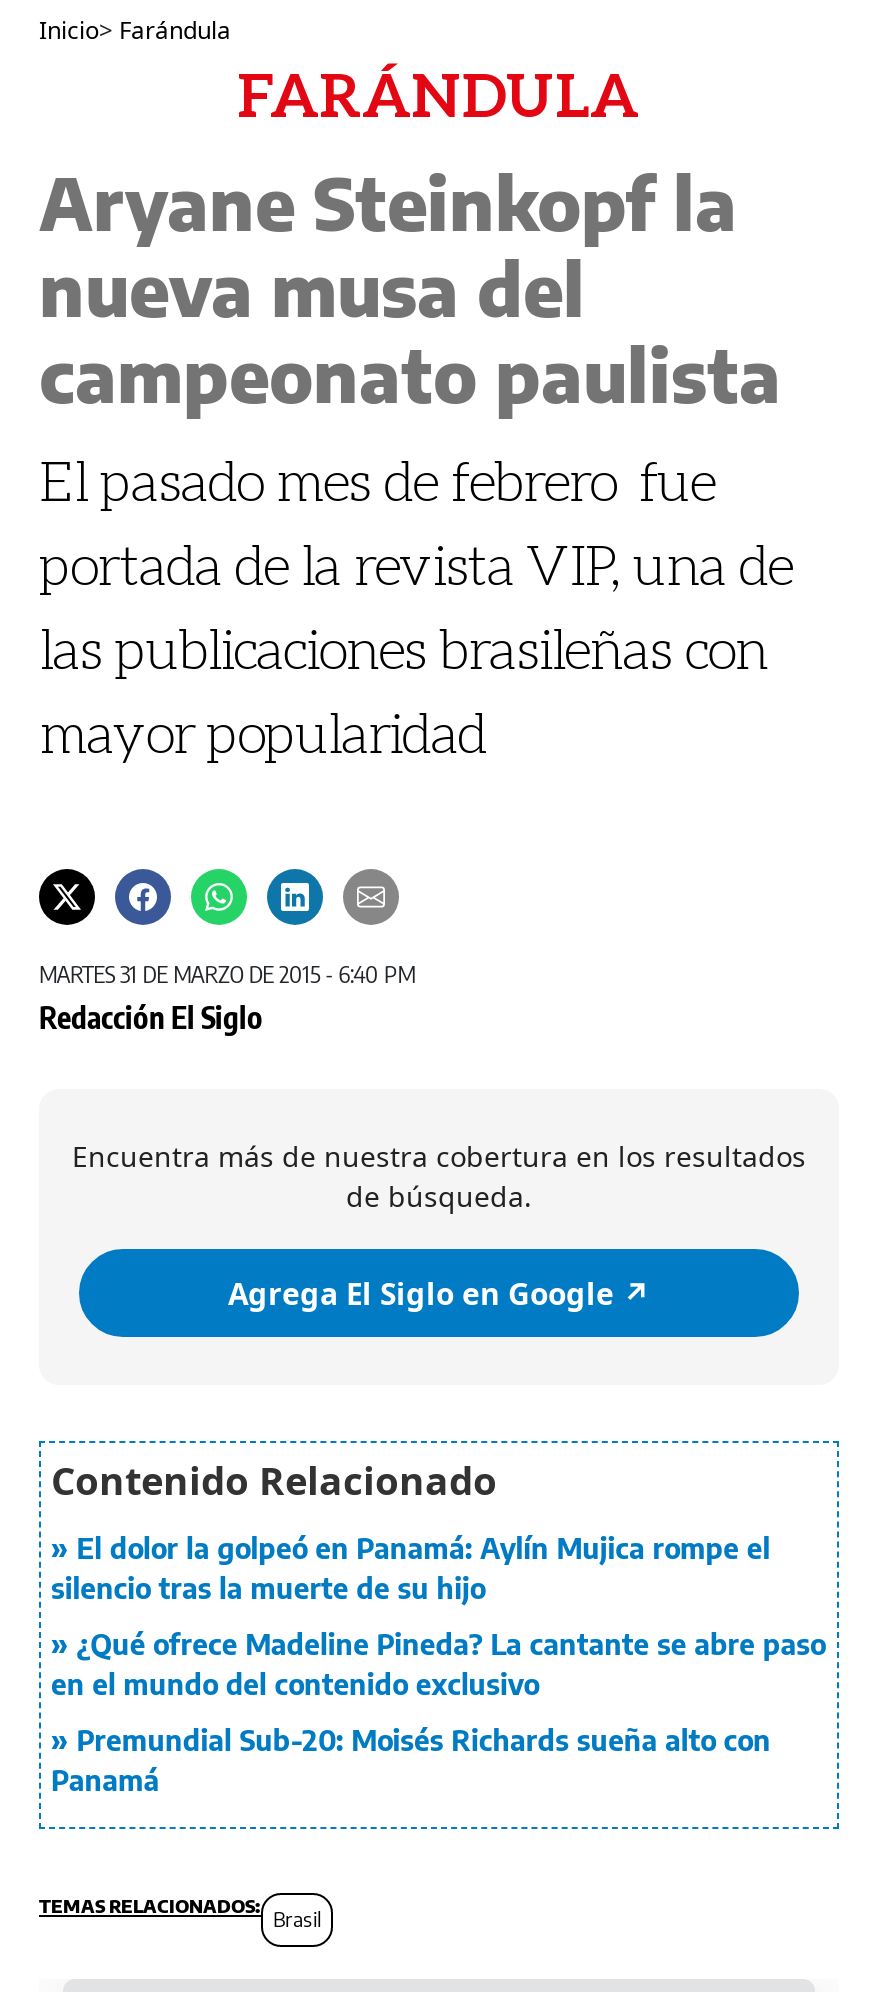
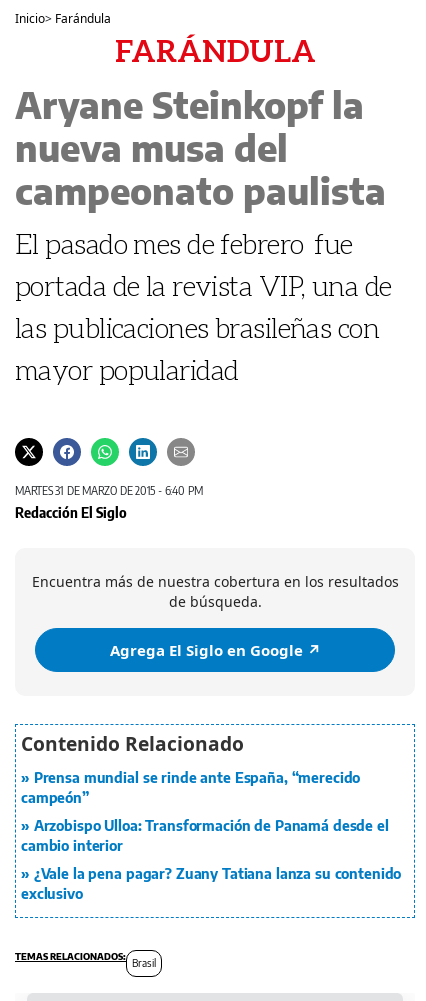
- El dolor la golpeó en Panamá: Aylín Mujica rompe el
- silencio tras la muerte de su hijo
+ Prensa mundial se rinde ante España, “merecido
+ campeón”

- ¿Qué ofrece Madeline Pineda? La cantante se abre paso
- en el mundo del contenido exclusivo
+ Arzobispo Ulloa: Transformación de Panamá desde el
+ cambio interior

- Premundial Sub-20: Moisés Richards sueña alto con
- Panamá
+ ¿Vale la pena pagar? Zuany Tatiana lanza su contenido
+ exclusivo
